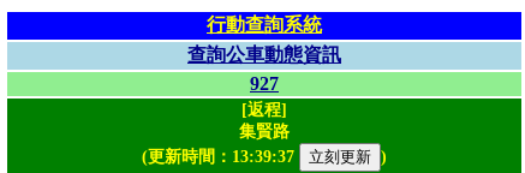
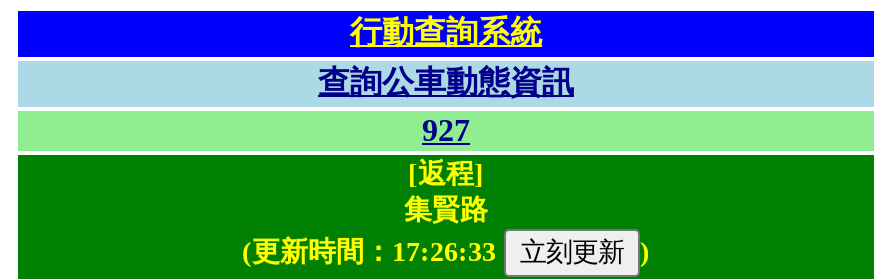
- (更新時間：13:39:37
+ (更新時間：17:26:33
